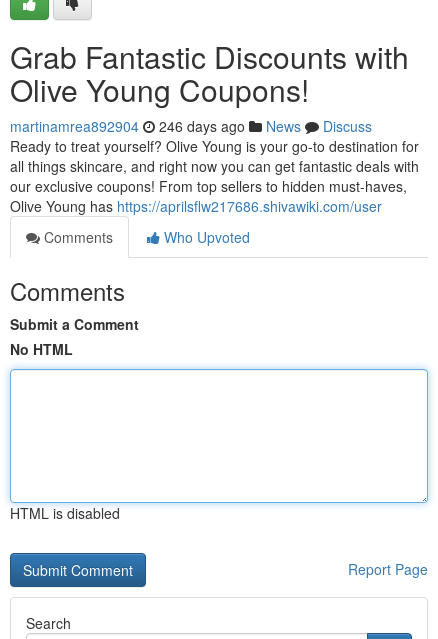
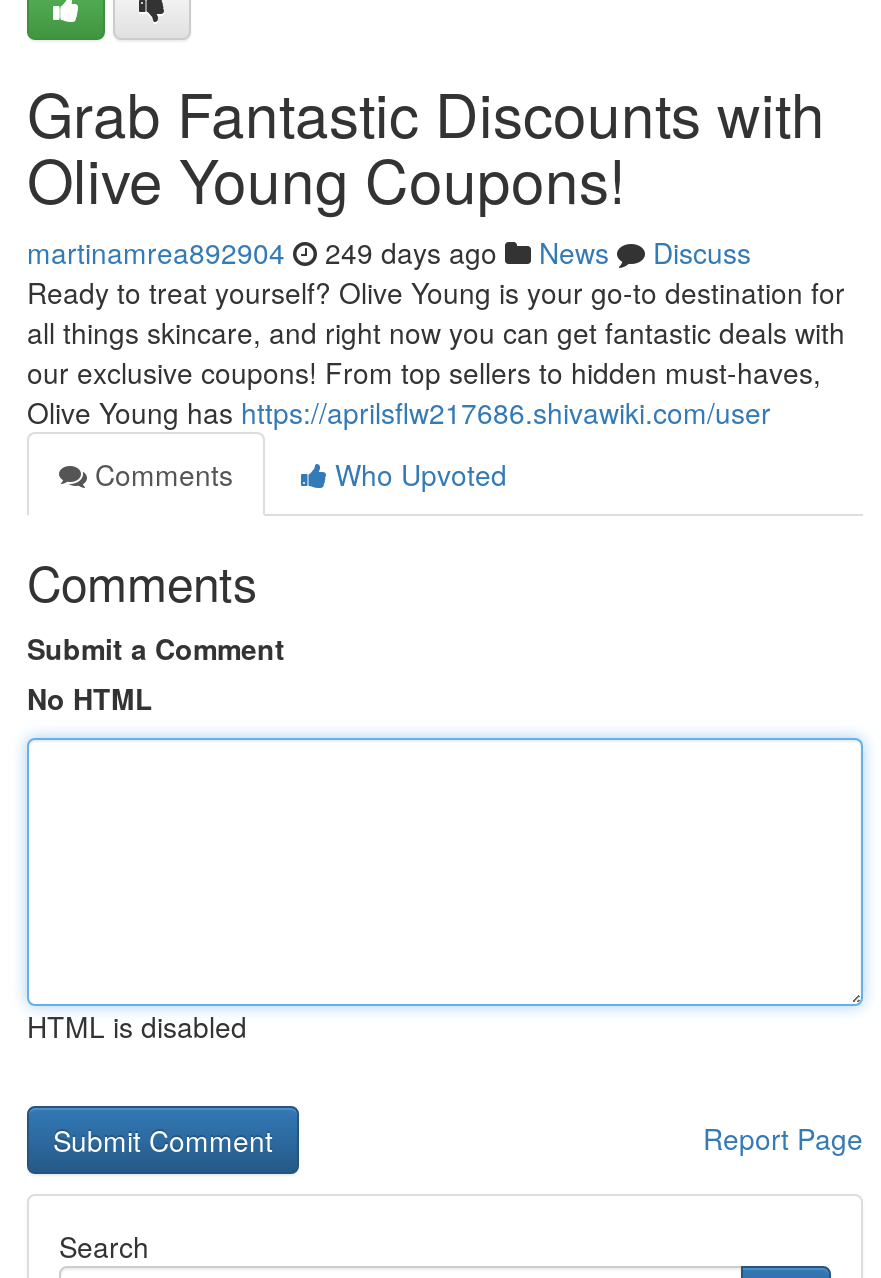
- martinamrea892904 246 days ago News Discuss
+ martinamrea892904 249 days ago News Discuss
